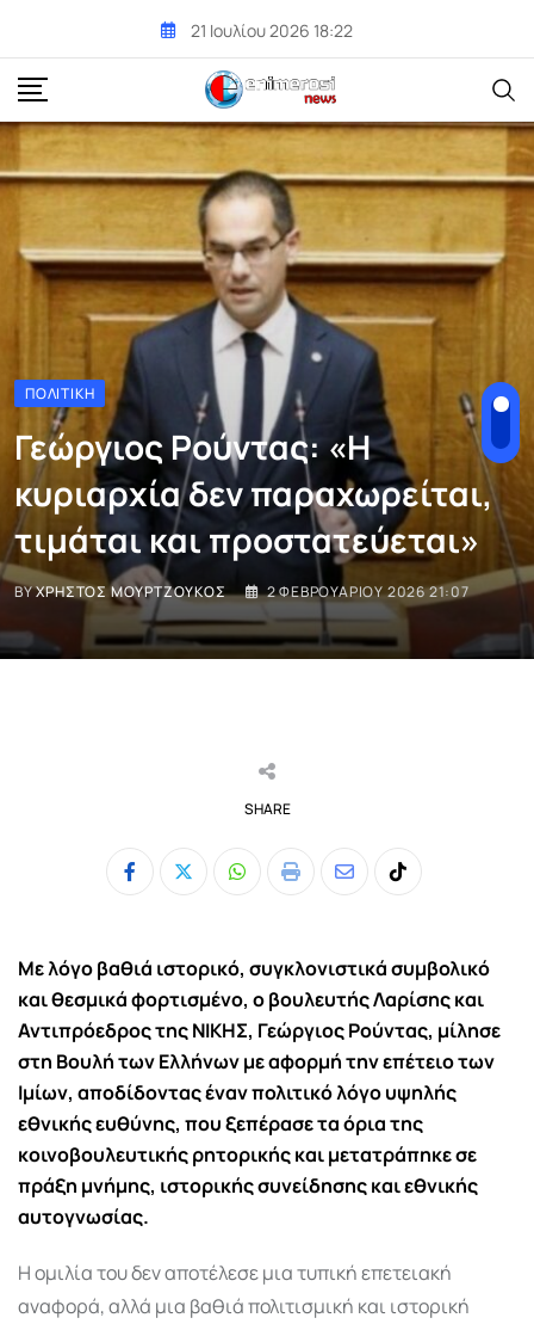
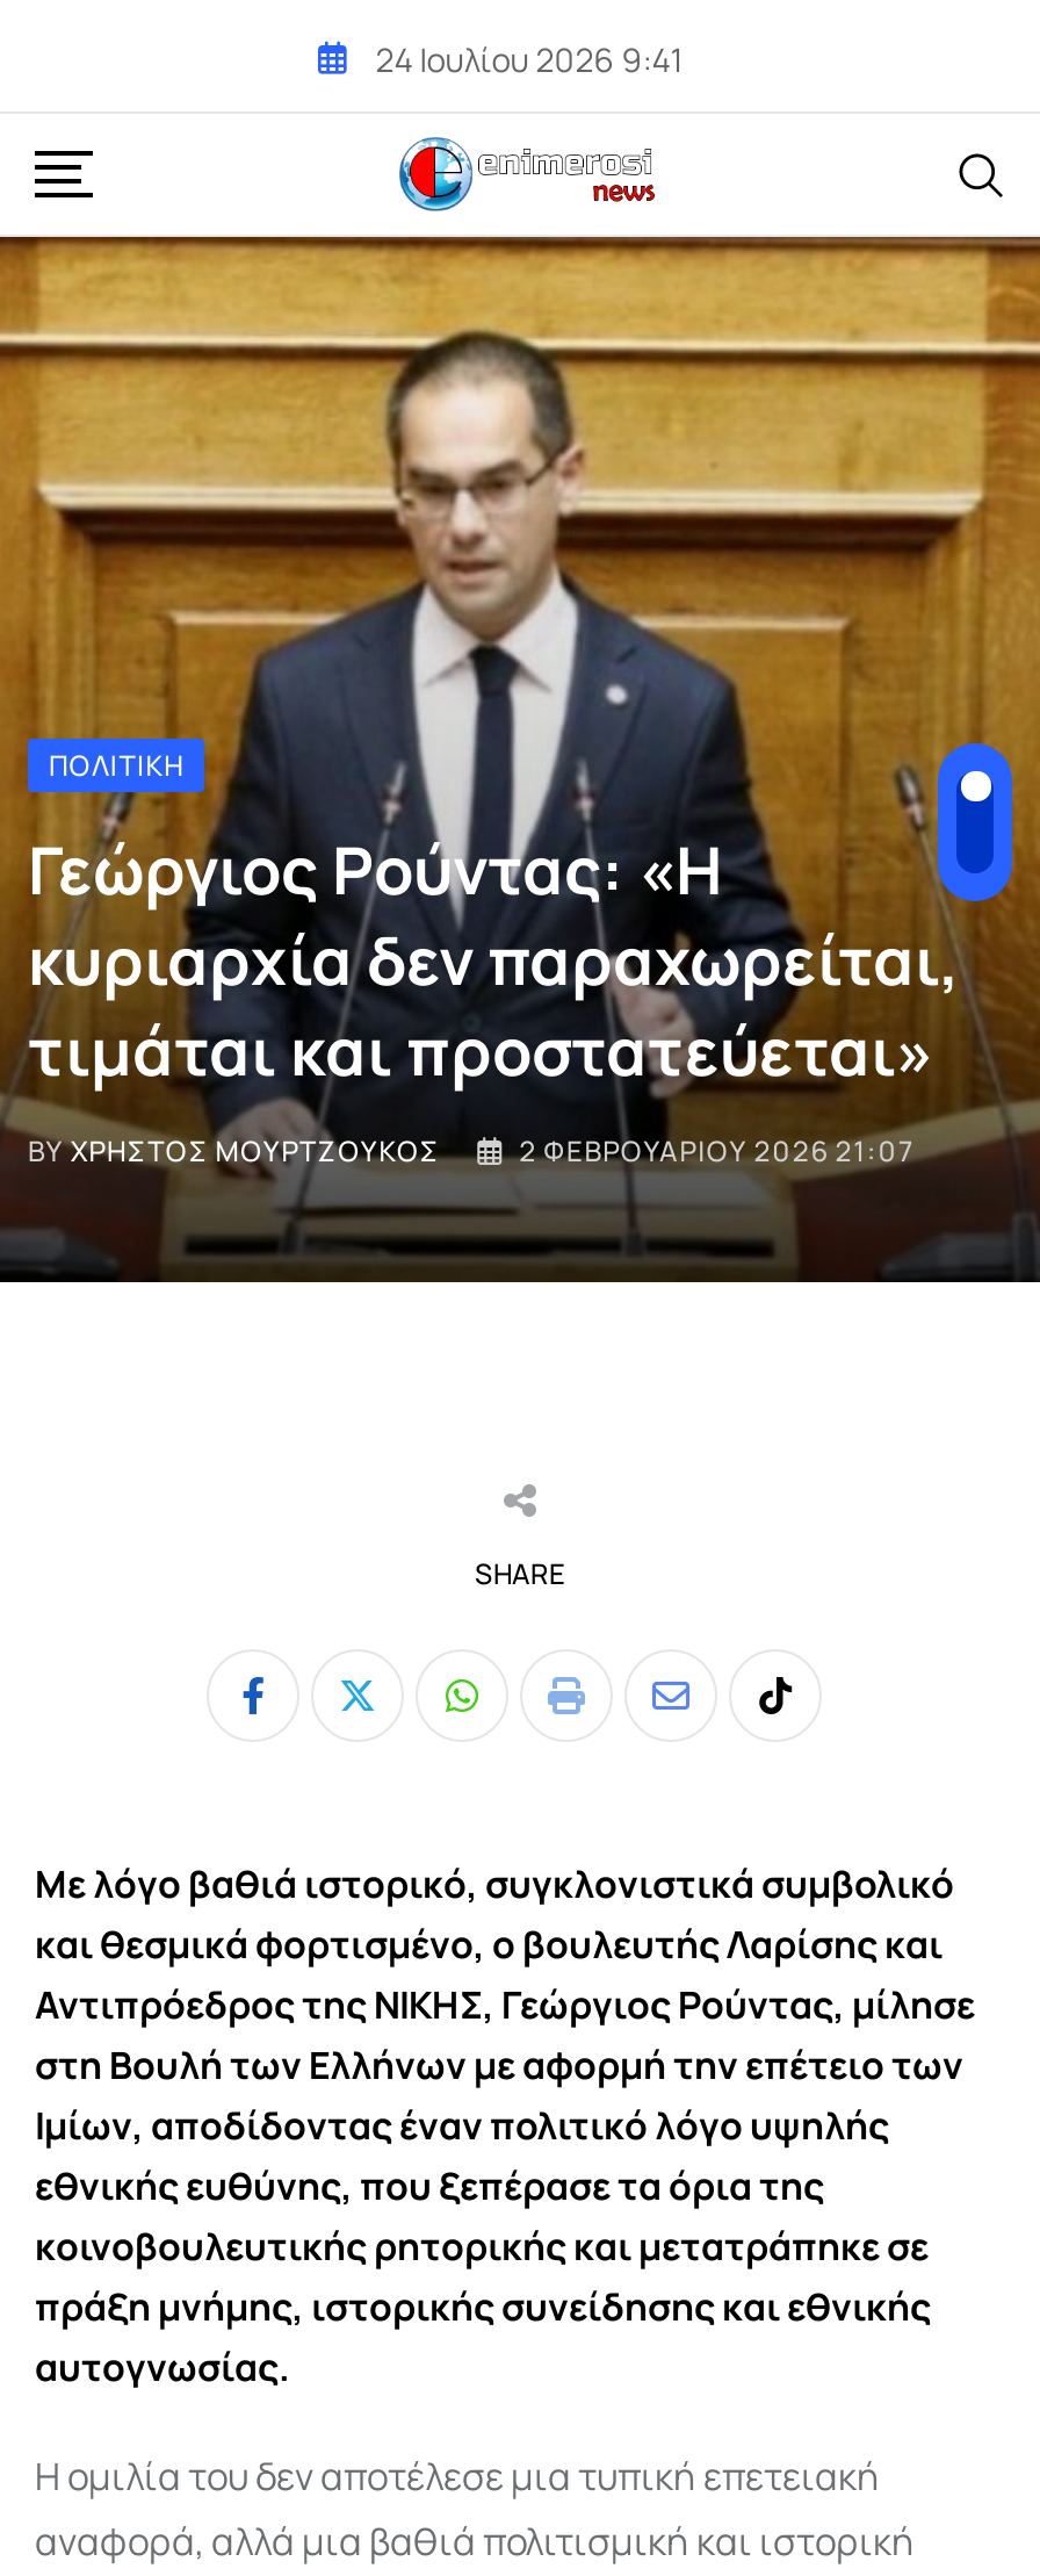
- 21 Ιουλίου 2026 18:22
+ 24 Ιουλίου 2026 9:41
